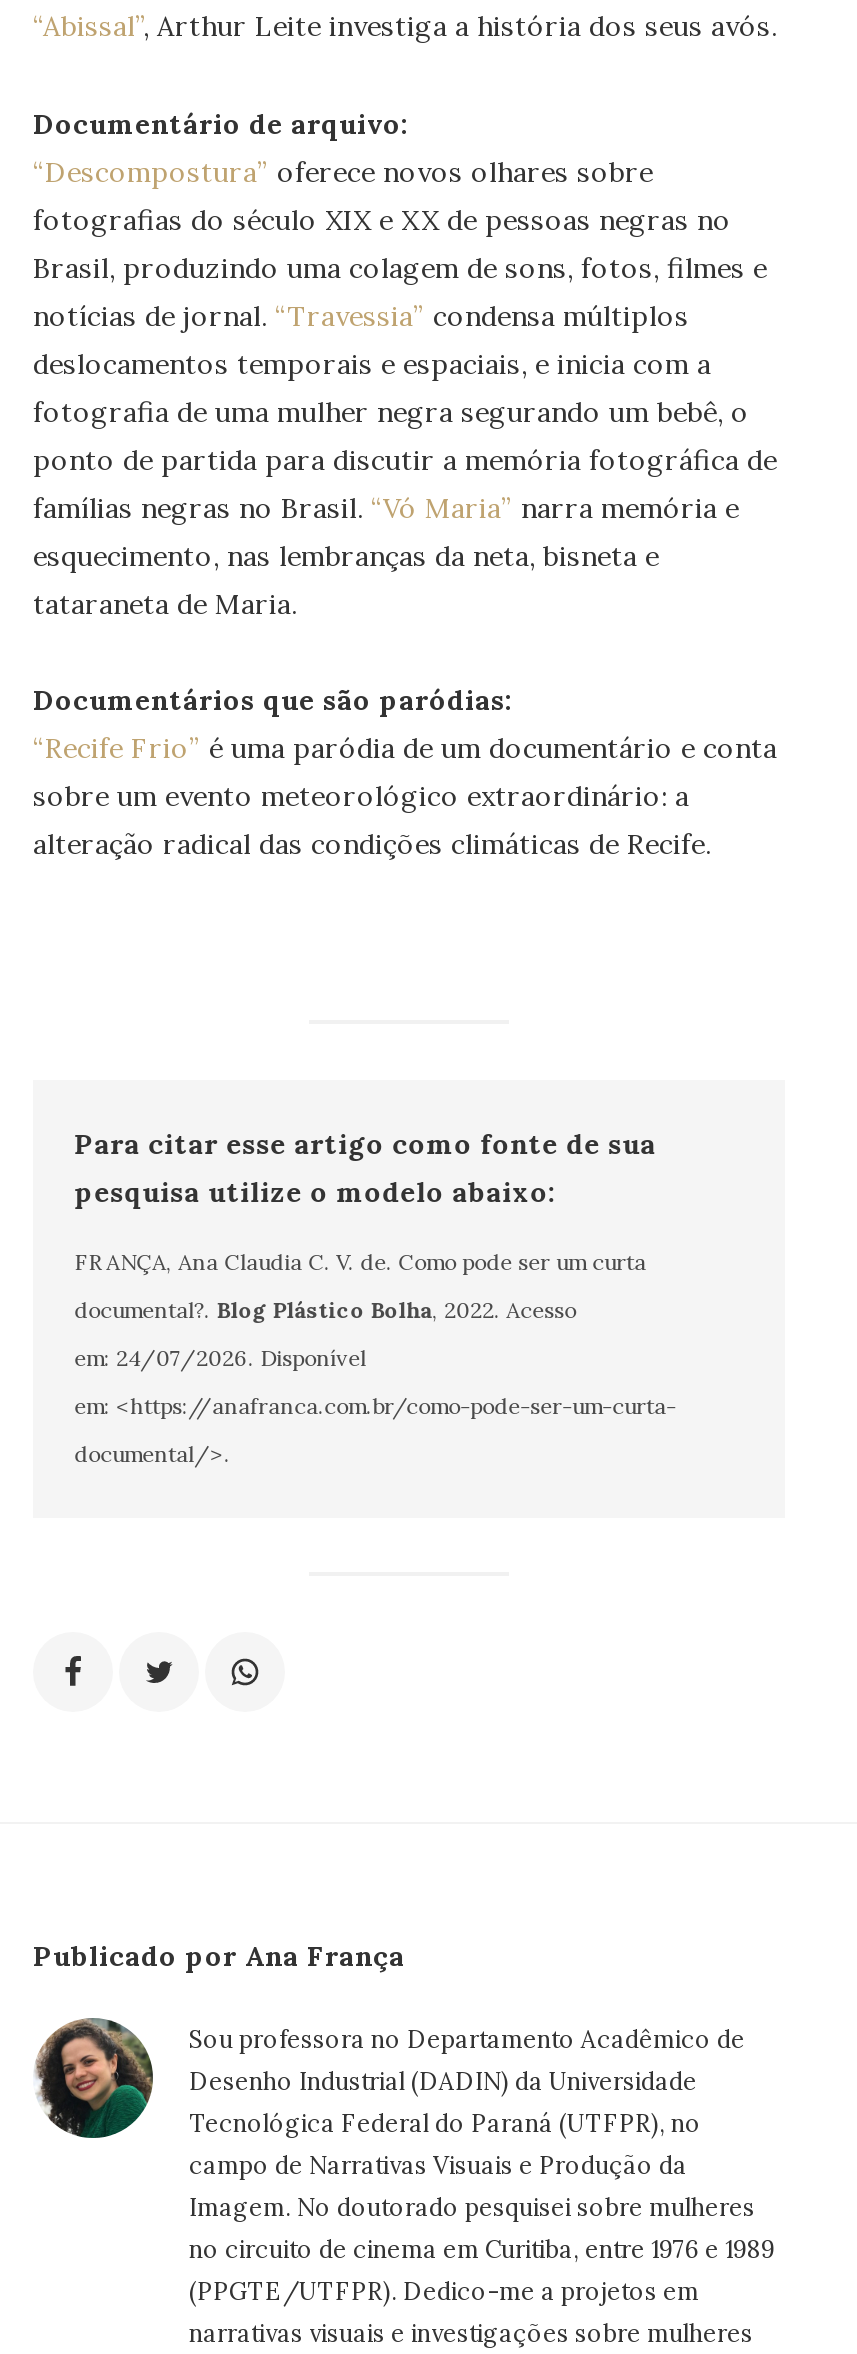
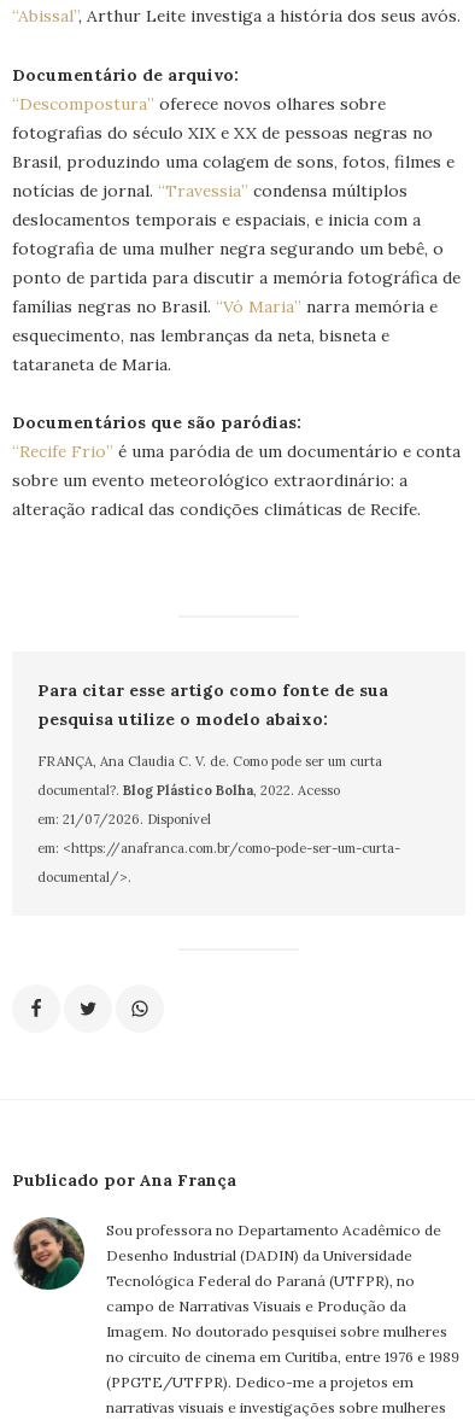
- em: 24/07/2026. Disponível
+ em: 21/07/2026. Disponível
